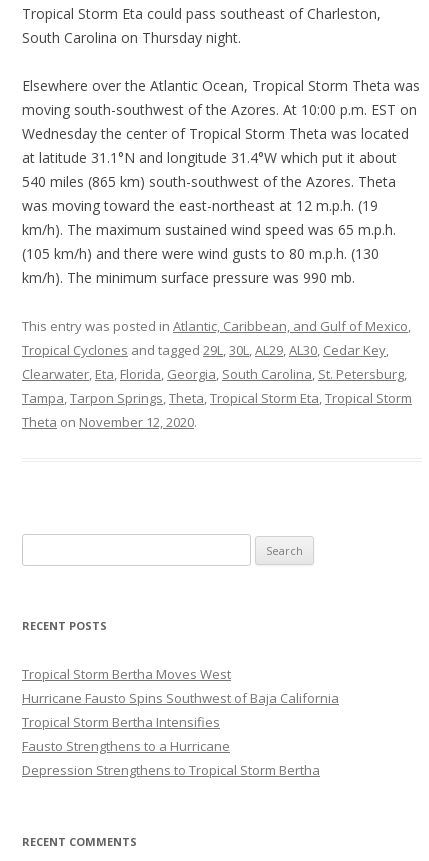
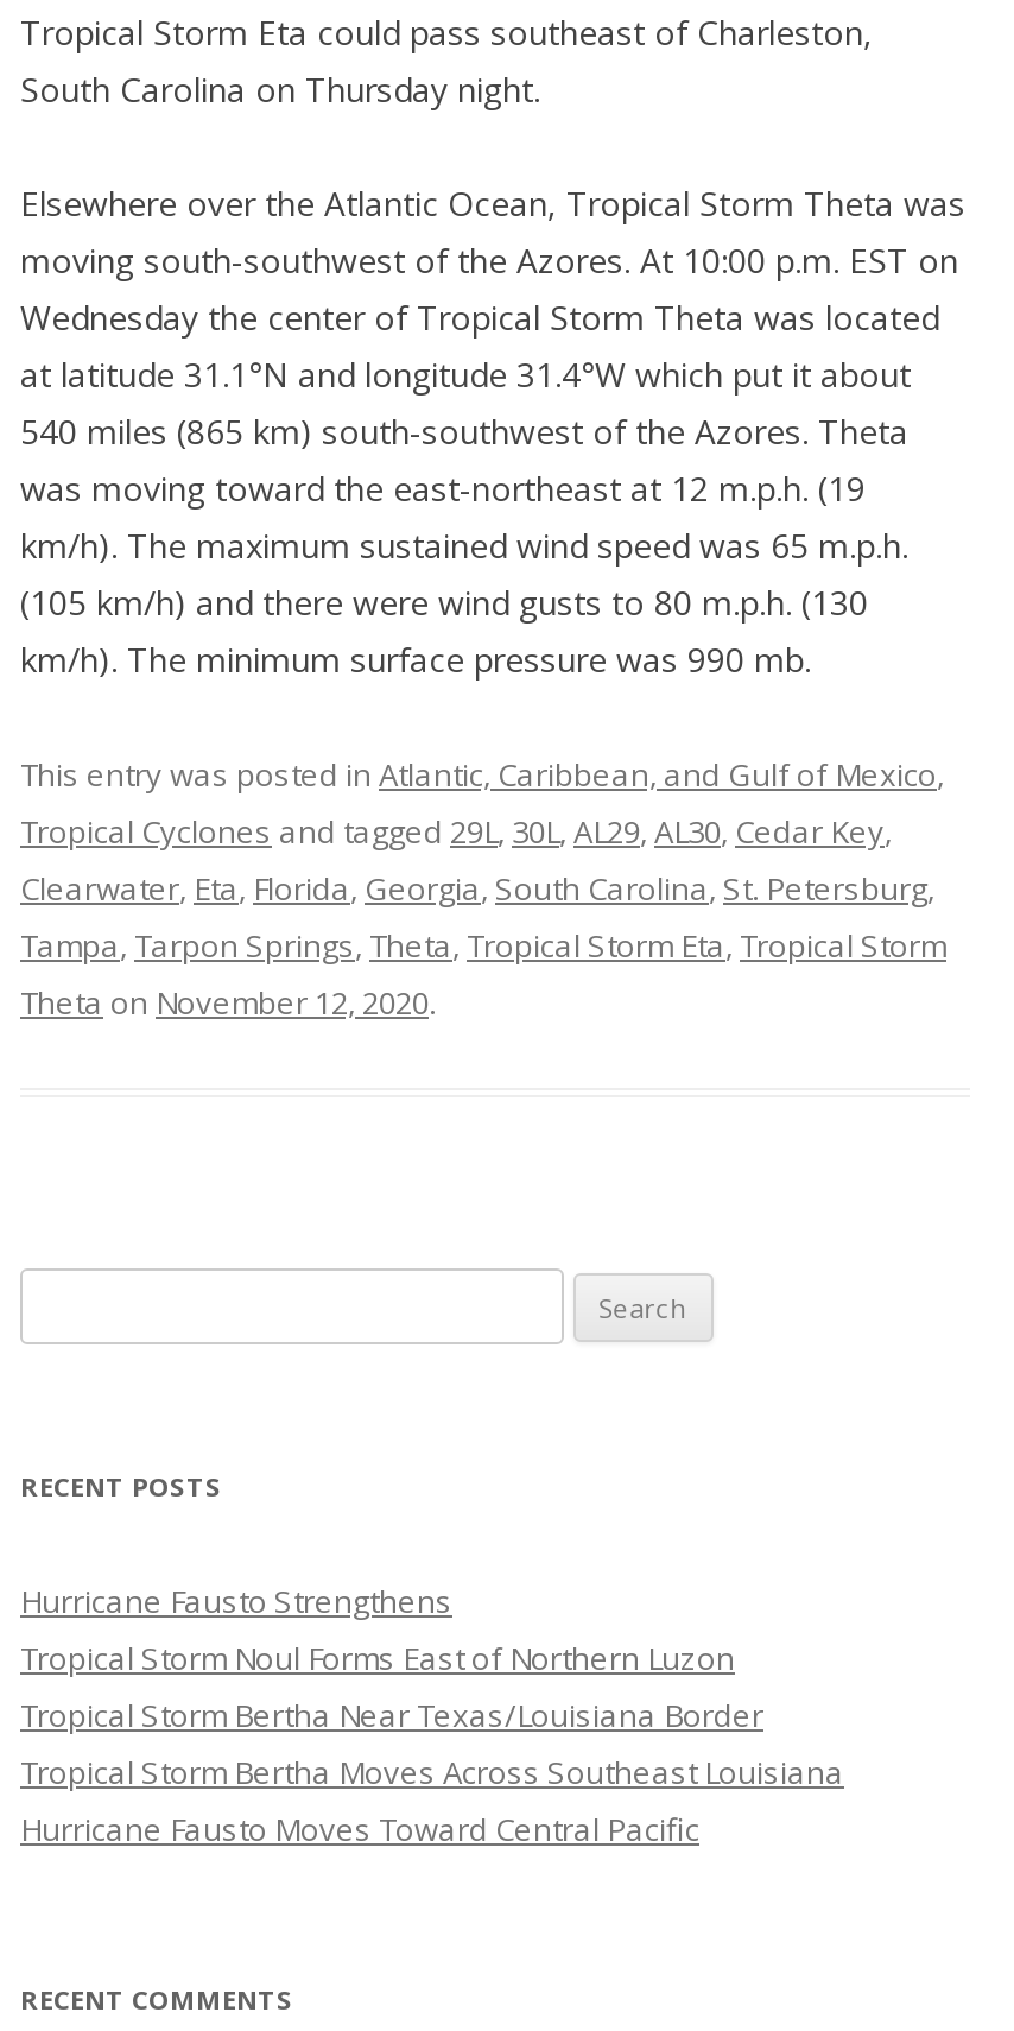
- Tropical Storm Bertha Moves West
- Hurricane Fausto Spins Southwest of Baja California
- Tropical Storm Bertha Intensifies
- Fausto Strengthens to a Hurricane
- Depression Strengthens to Tropical Storm Bertha
+ Hurricane Fausto Strengthens
+ Tropical Storm Noul Forms East of Northern Luzon
+ Tropical Storm Bertha Near Texas/Louisiana Border
+ Tropical Storm Bertha Moves Across Southeast Louisiana
+ Hurricane Fausto Moves Toward Central Pacific
